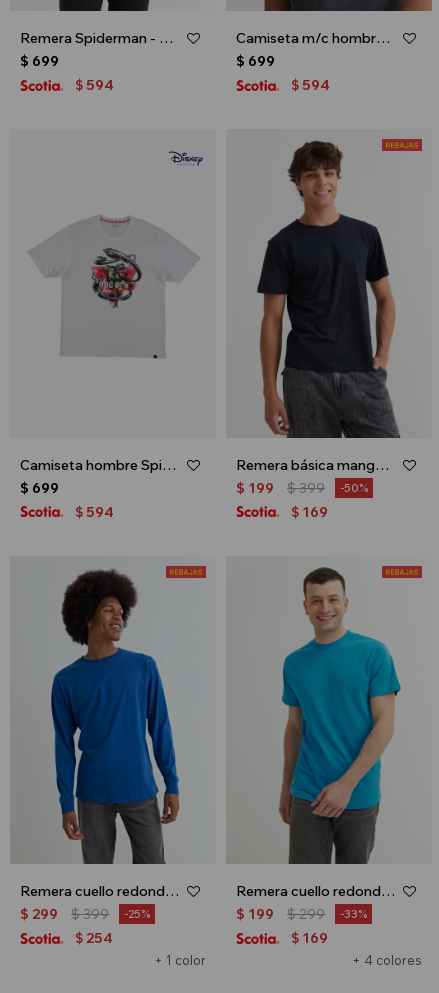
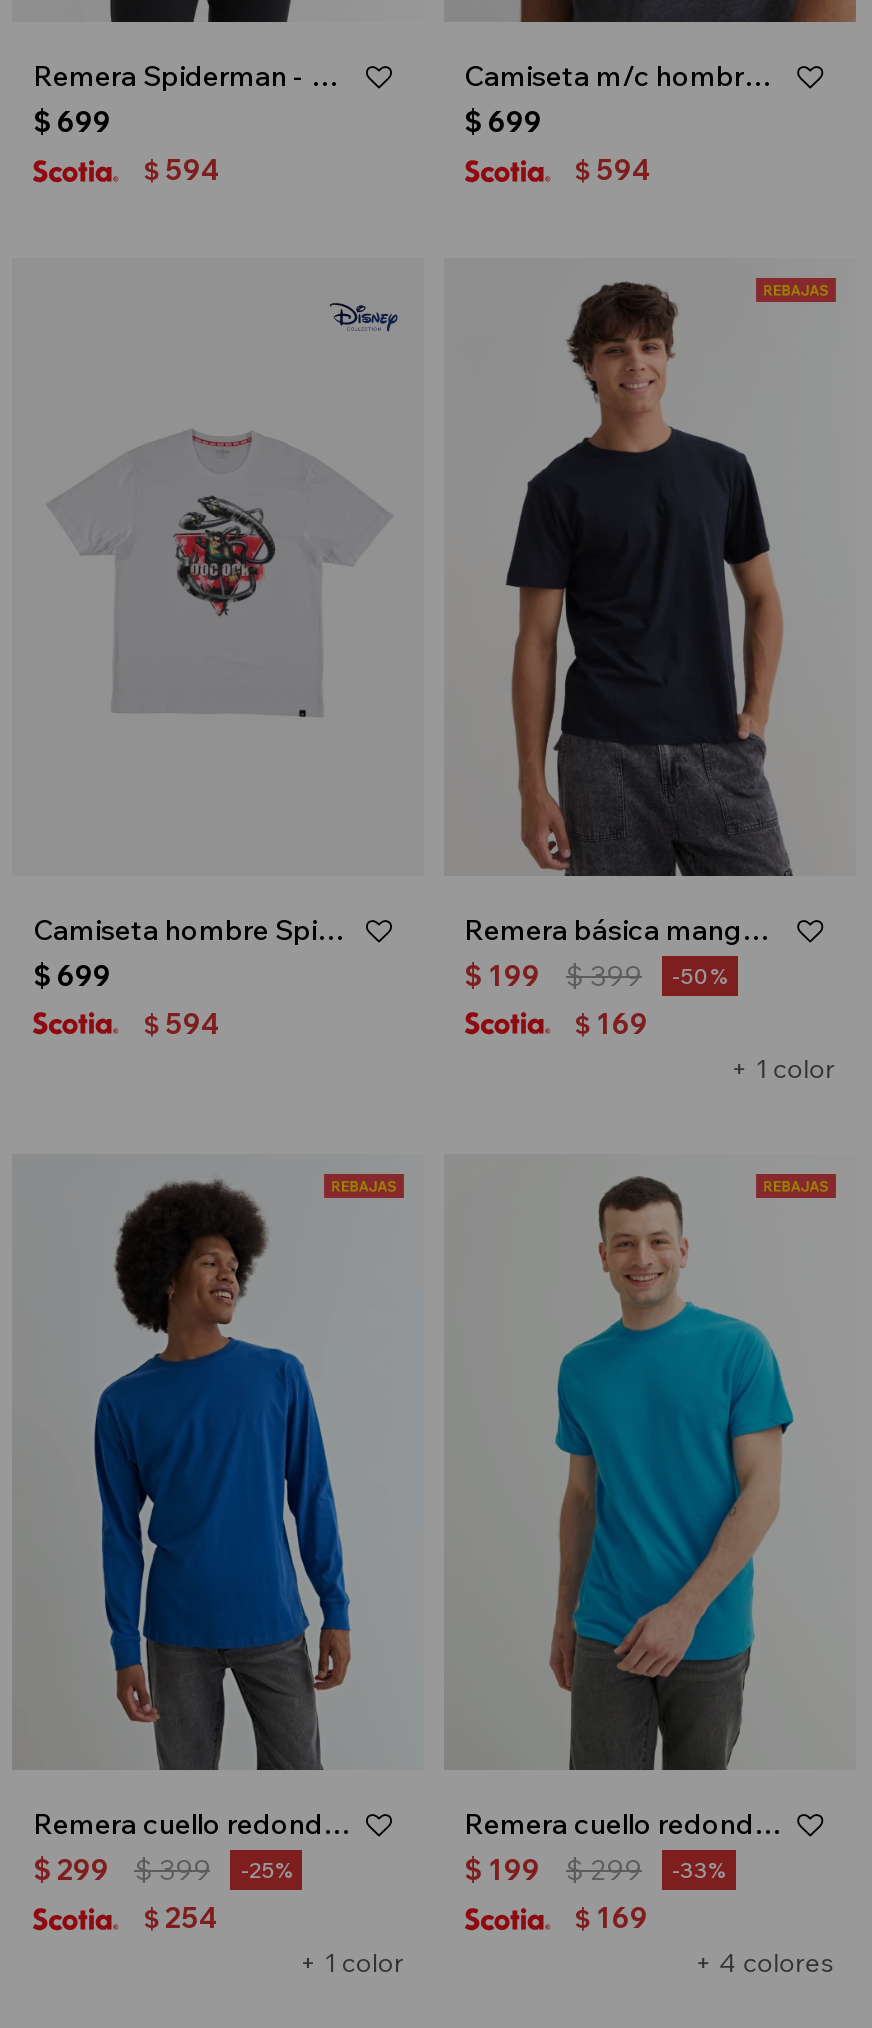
+ + 1 color
